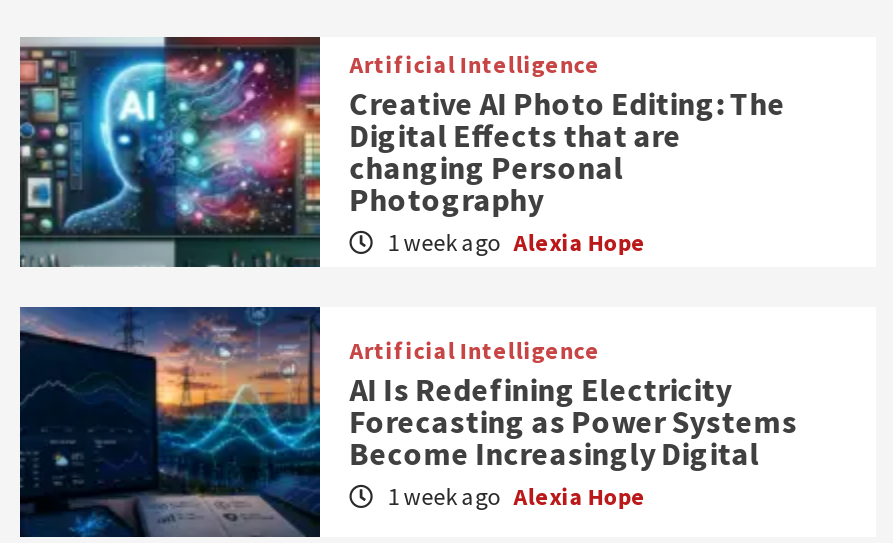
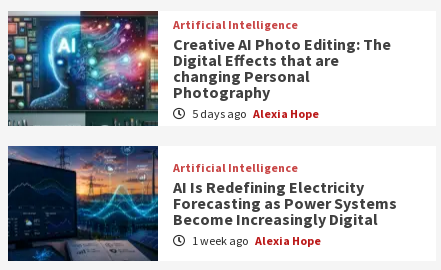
- 1 week ago Alexia Hope
+ 5 days ago Alexia Hope
